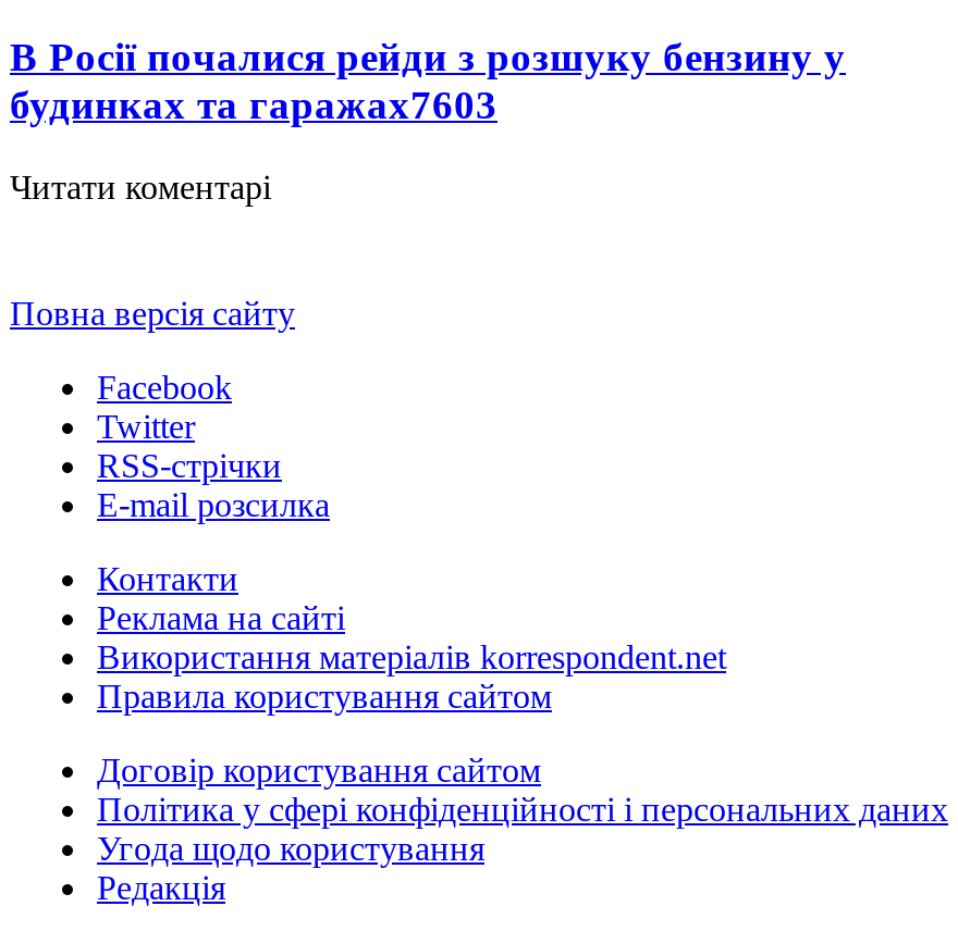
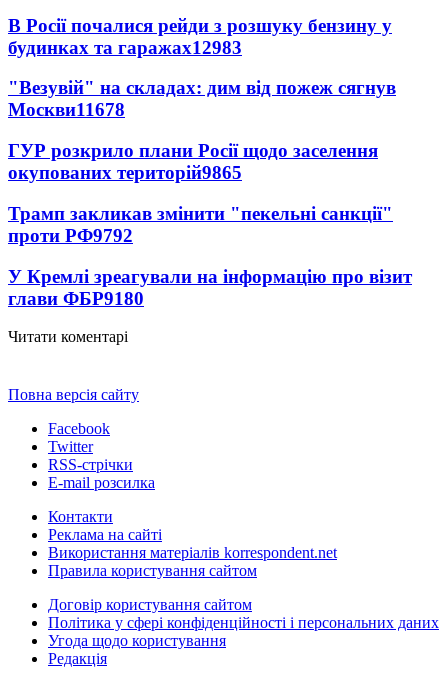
- будинках та гаражах7603
+ будинках та гаражах12983
+ "Везувій" на складах: дим від пожеж сягнув
+ Москви11678
+ ГУР розкрило плани Росії щодо заселення
+ окупованих територій9865
+ Трамп закликав змінити "пекельні санкції"
+ проти РФ9792
+ У Кремлі зреагували на інформацію про візит
+ глави ФБР9180
